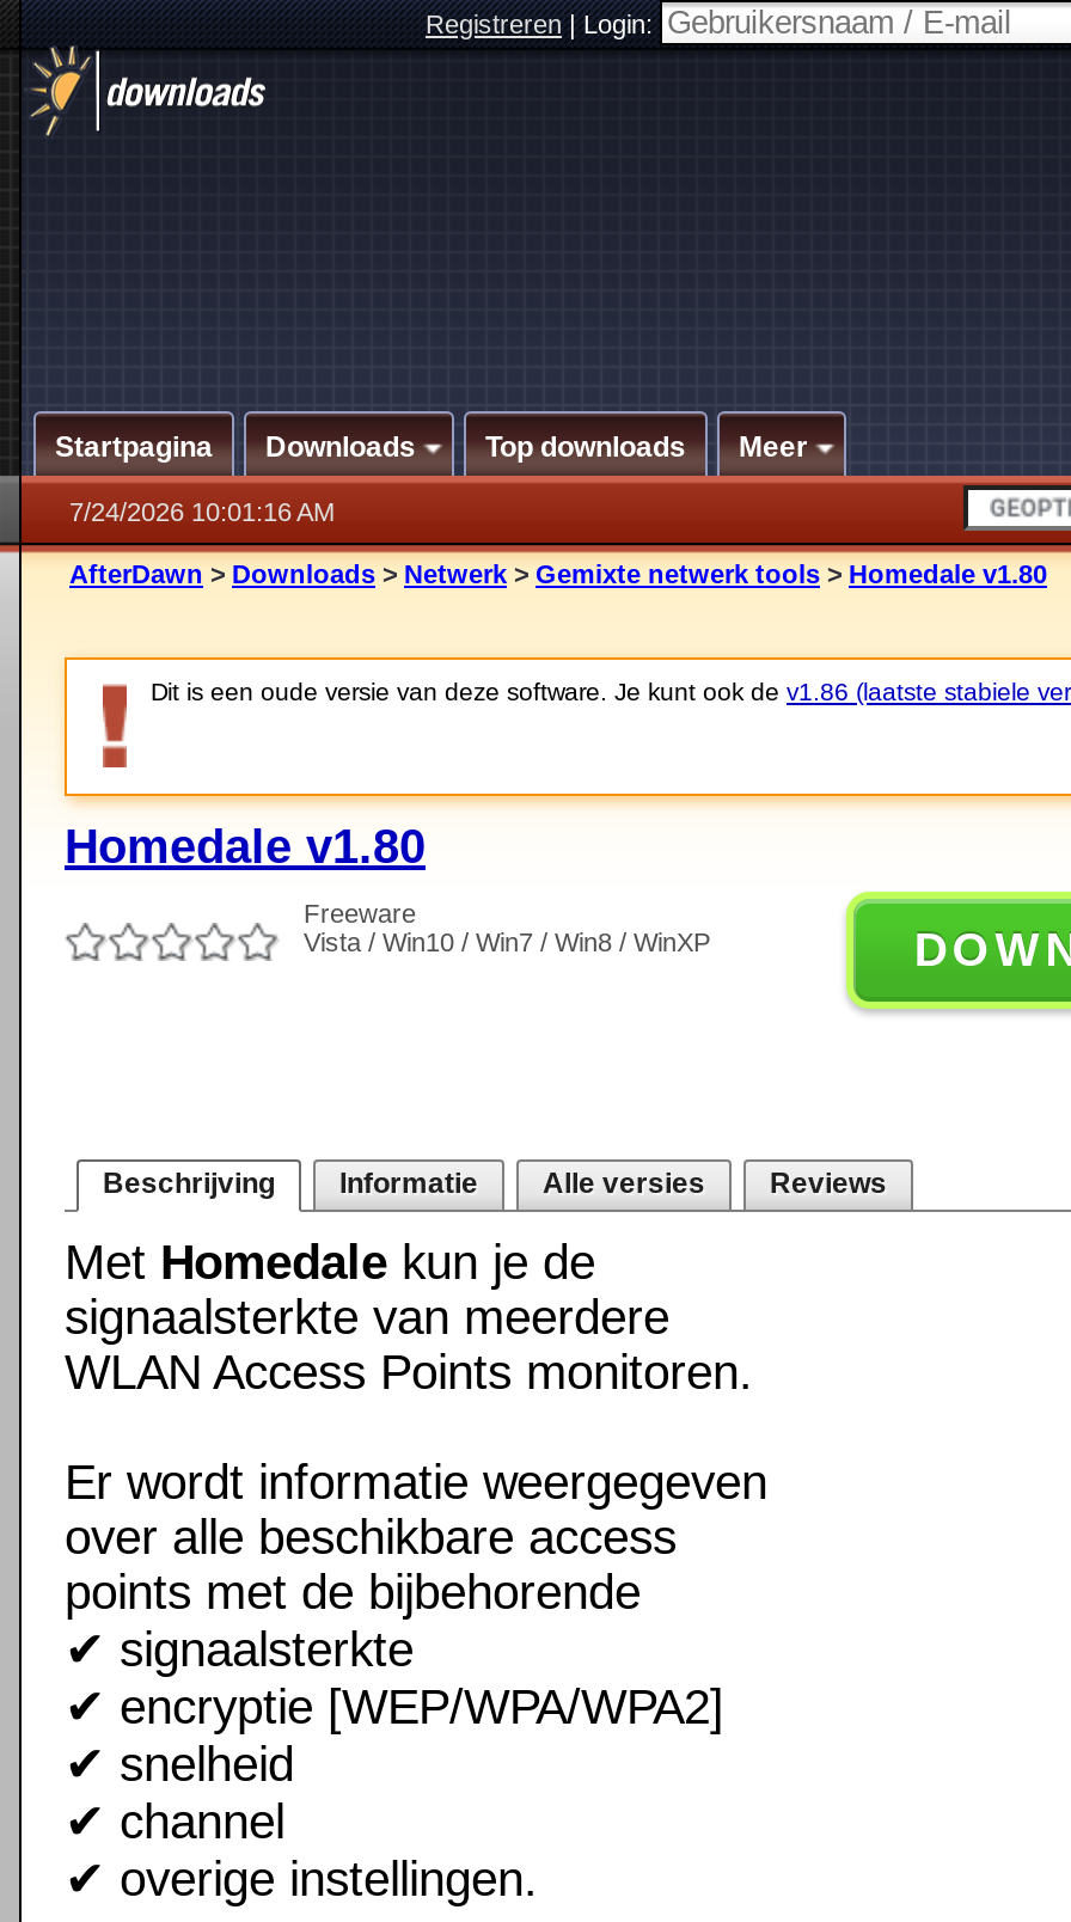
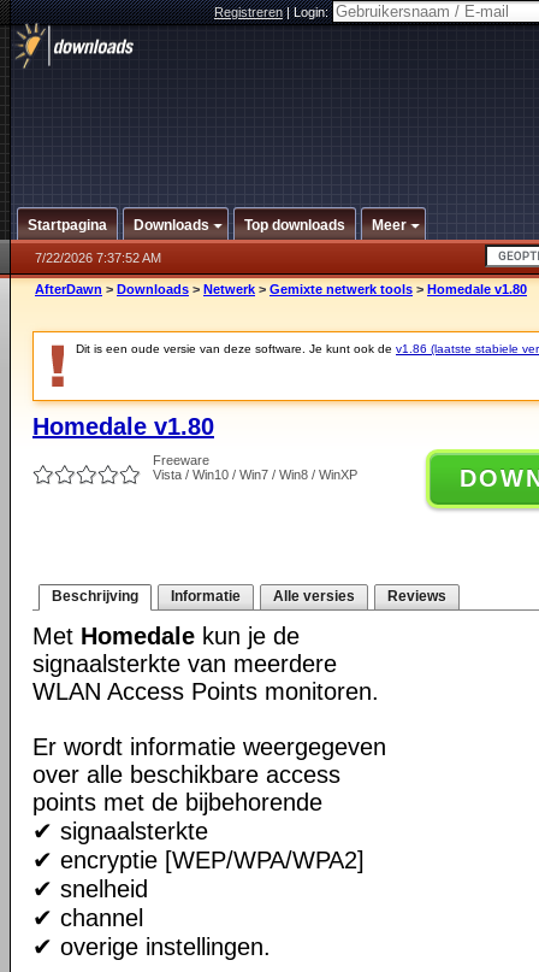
- 7/24/2026 10:01:16 AM
+ 7/22/2026 7:37:52 AM
